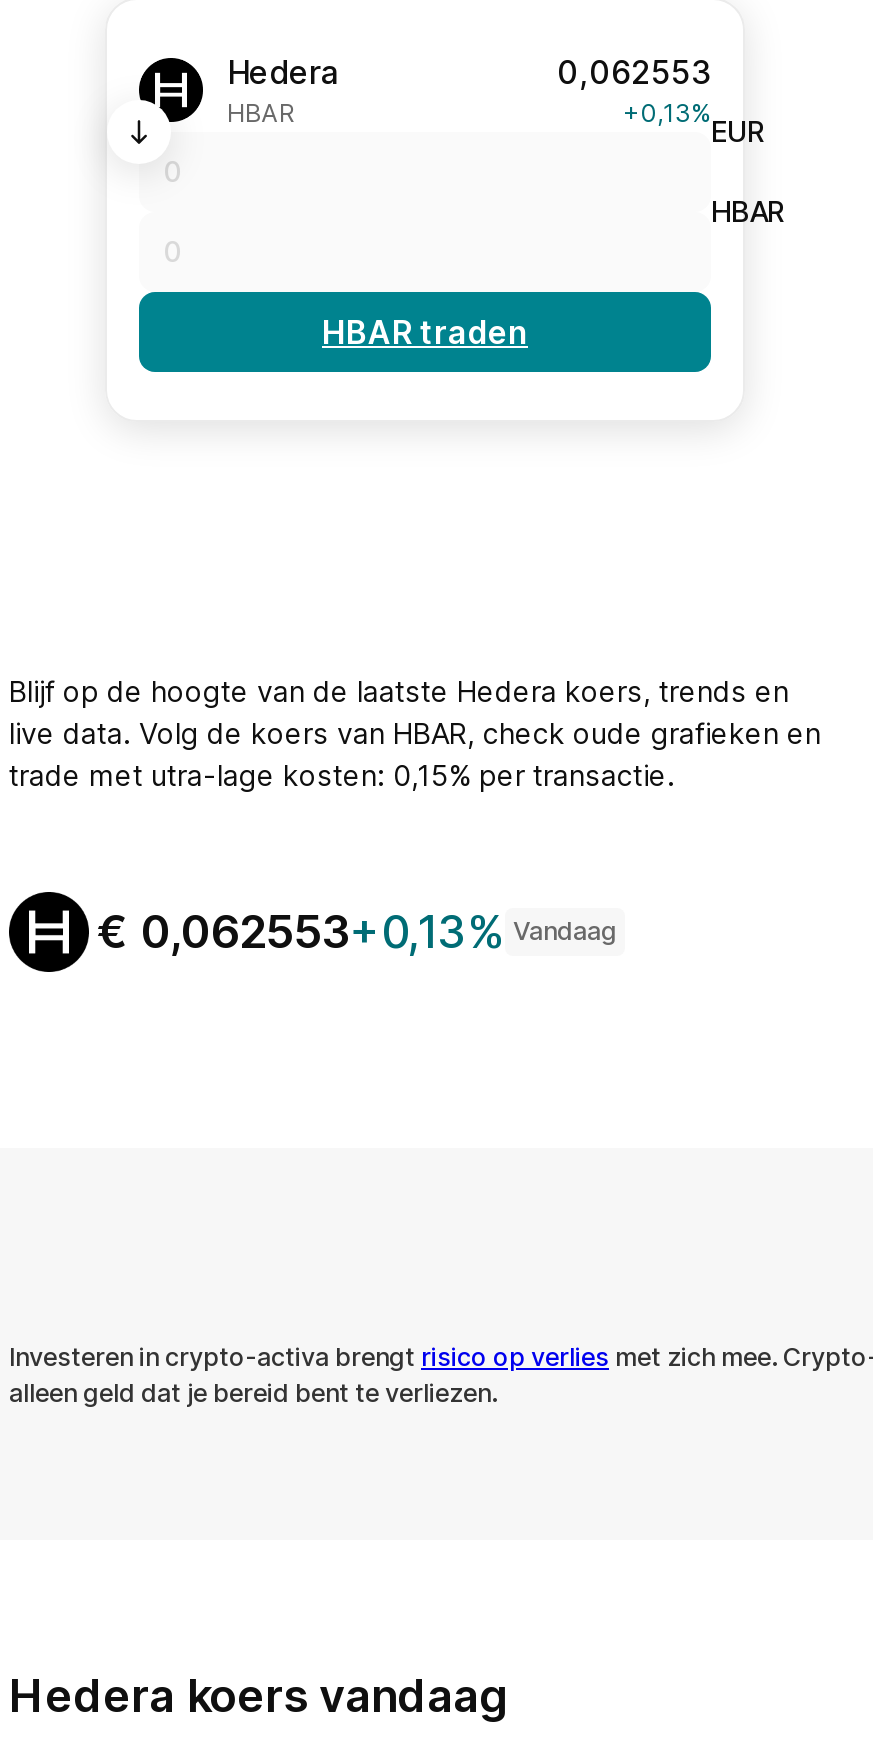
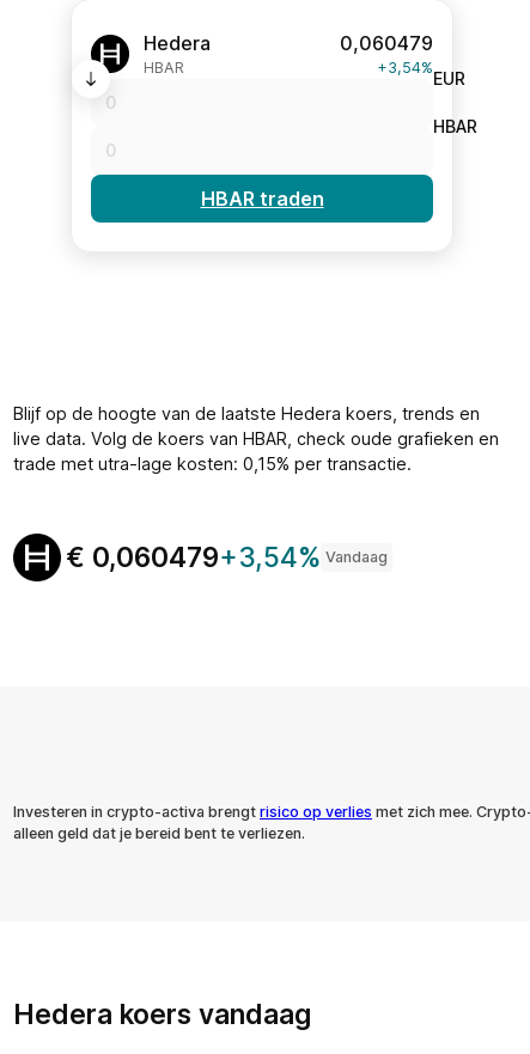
- 0,062553
+ 0,060479

- +0,13%
+ +3,54%

- €0,062553+0,13% Vandaag
+ €0,060479+3,54% Vandaag
